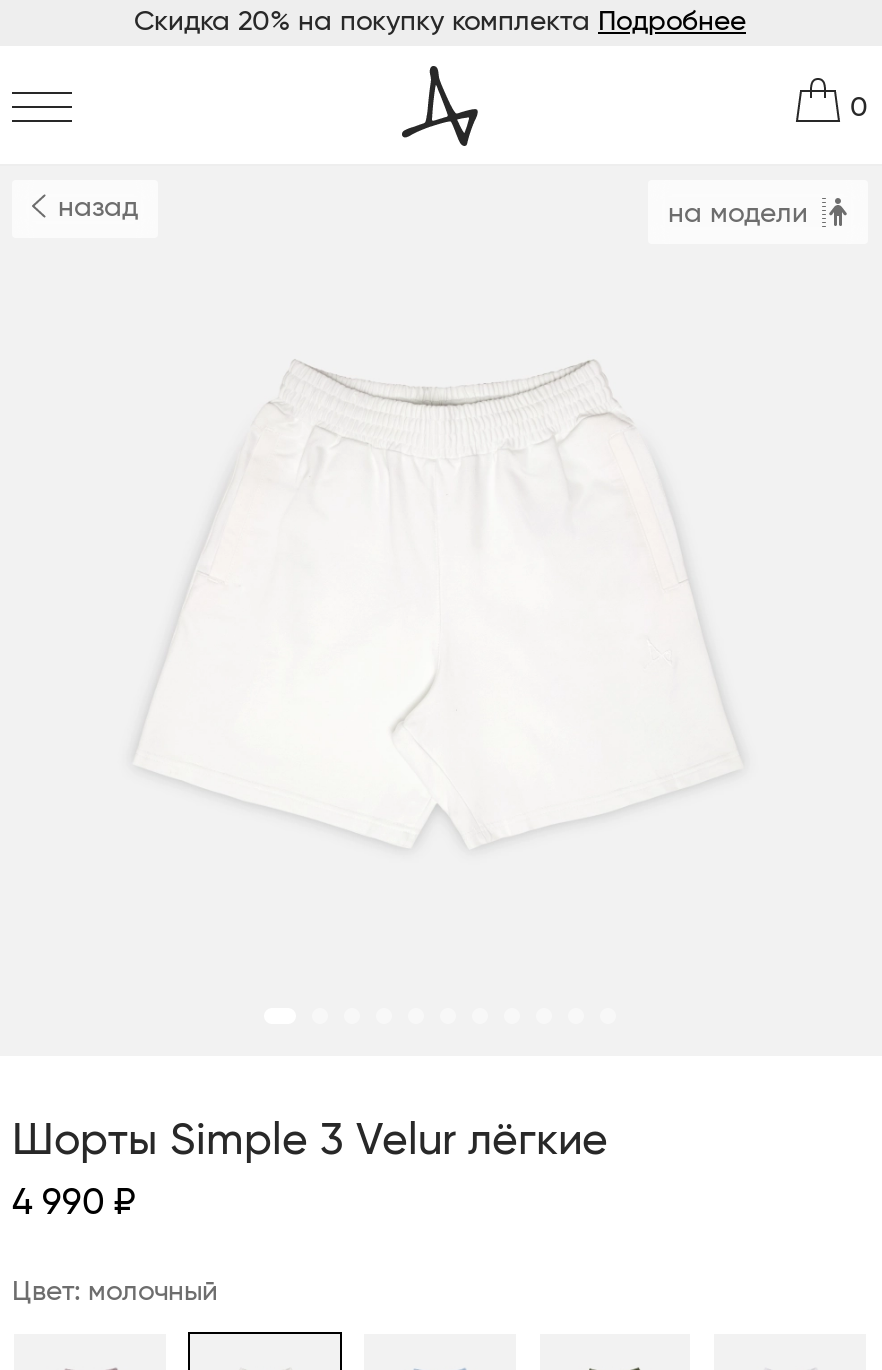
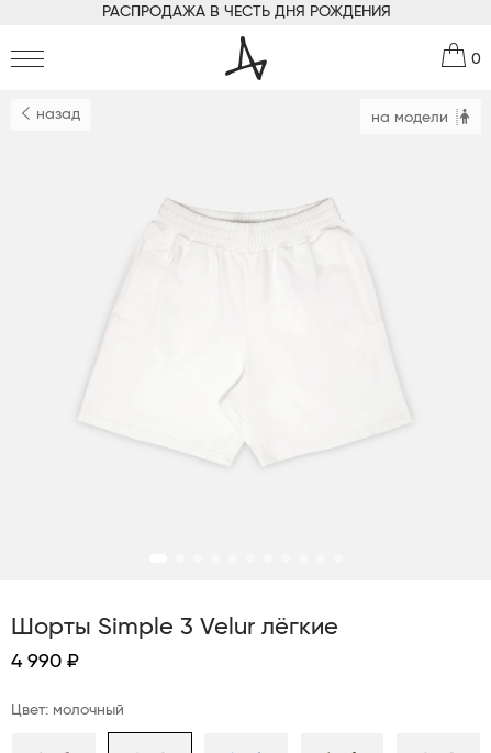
- Скидка 20% на покупку комплекта Подробнее
+ РАСПРОДАЖА В ЧЕСТЬ ДНЯ РОЖДЕНИЯ
